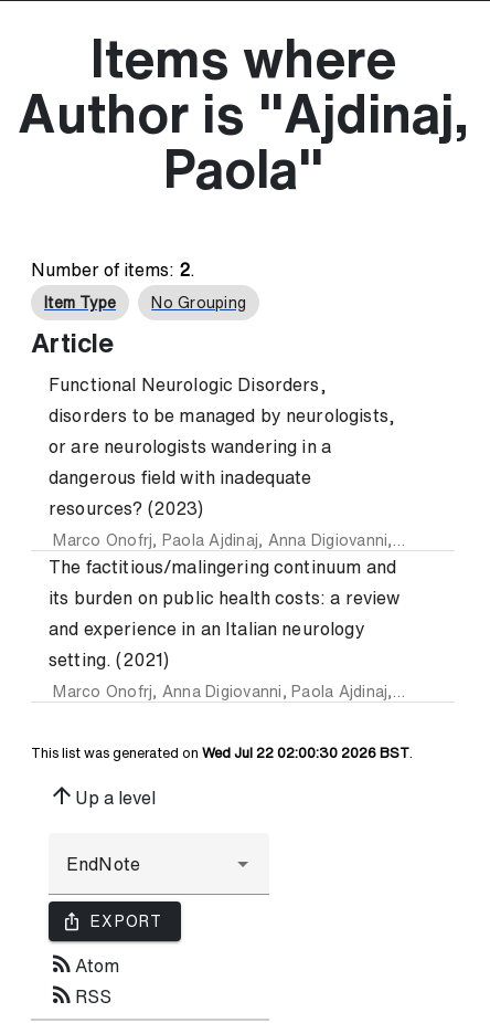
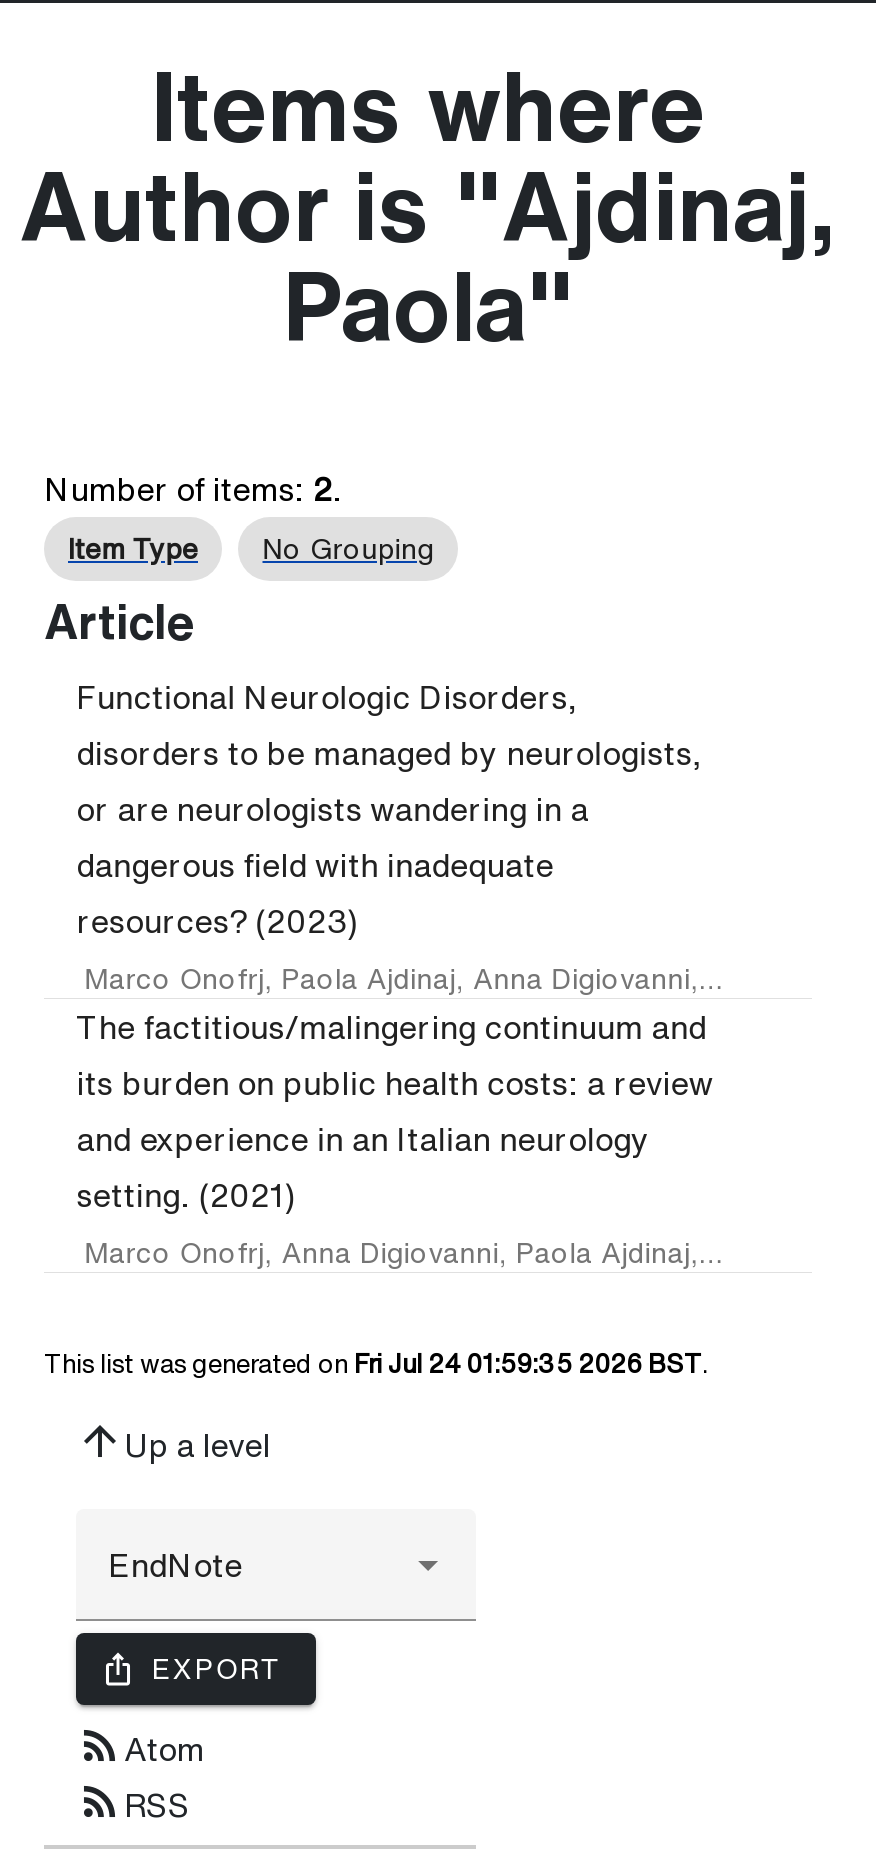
- This list was generated on Wed Jul 22 02:00:30 2026 BST.
+ This list was generated on Fri Jul 24 01:59:35 2026 BST.
